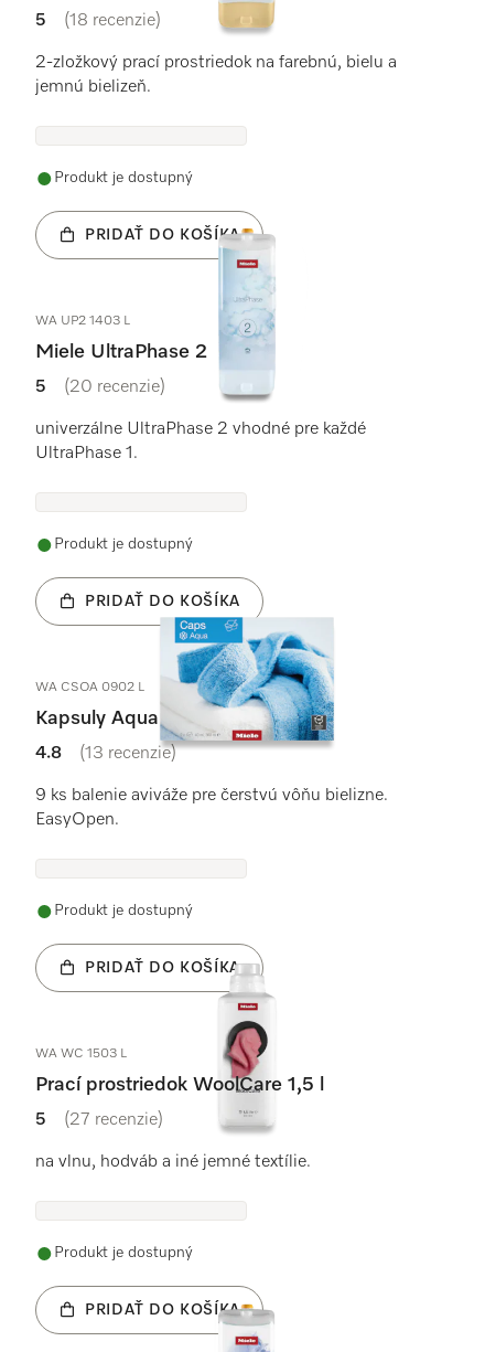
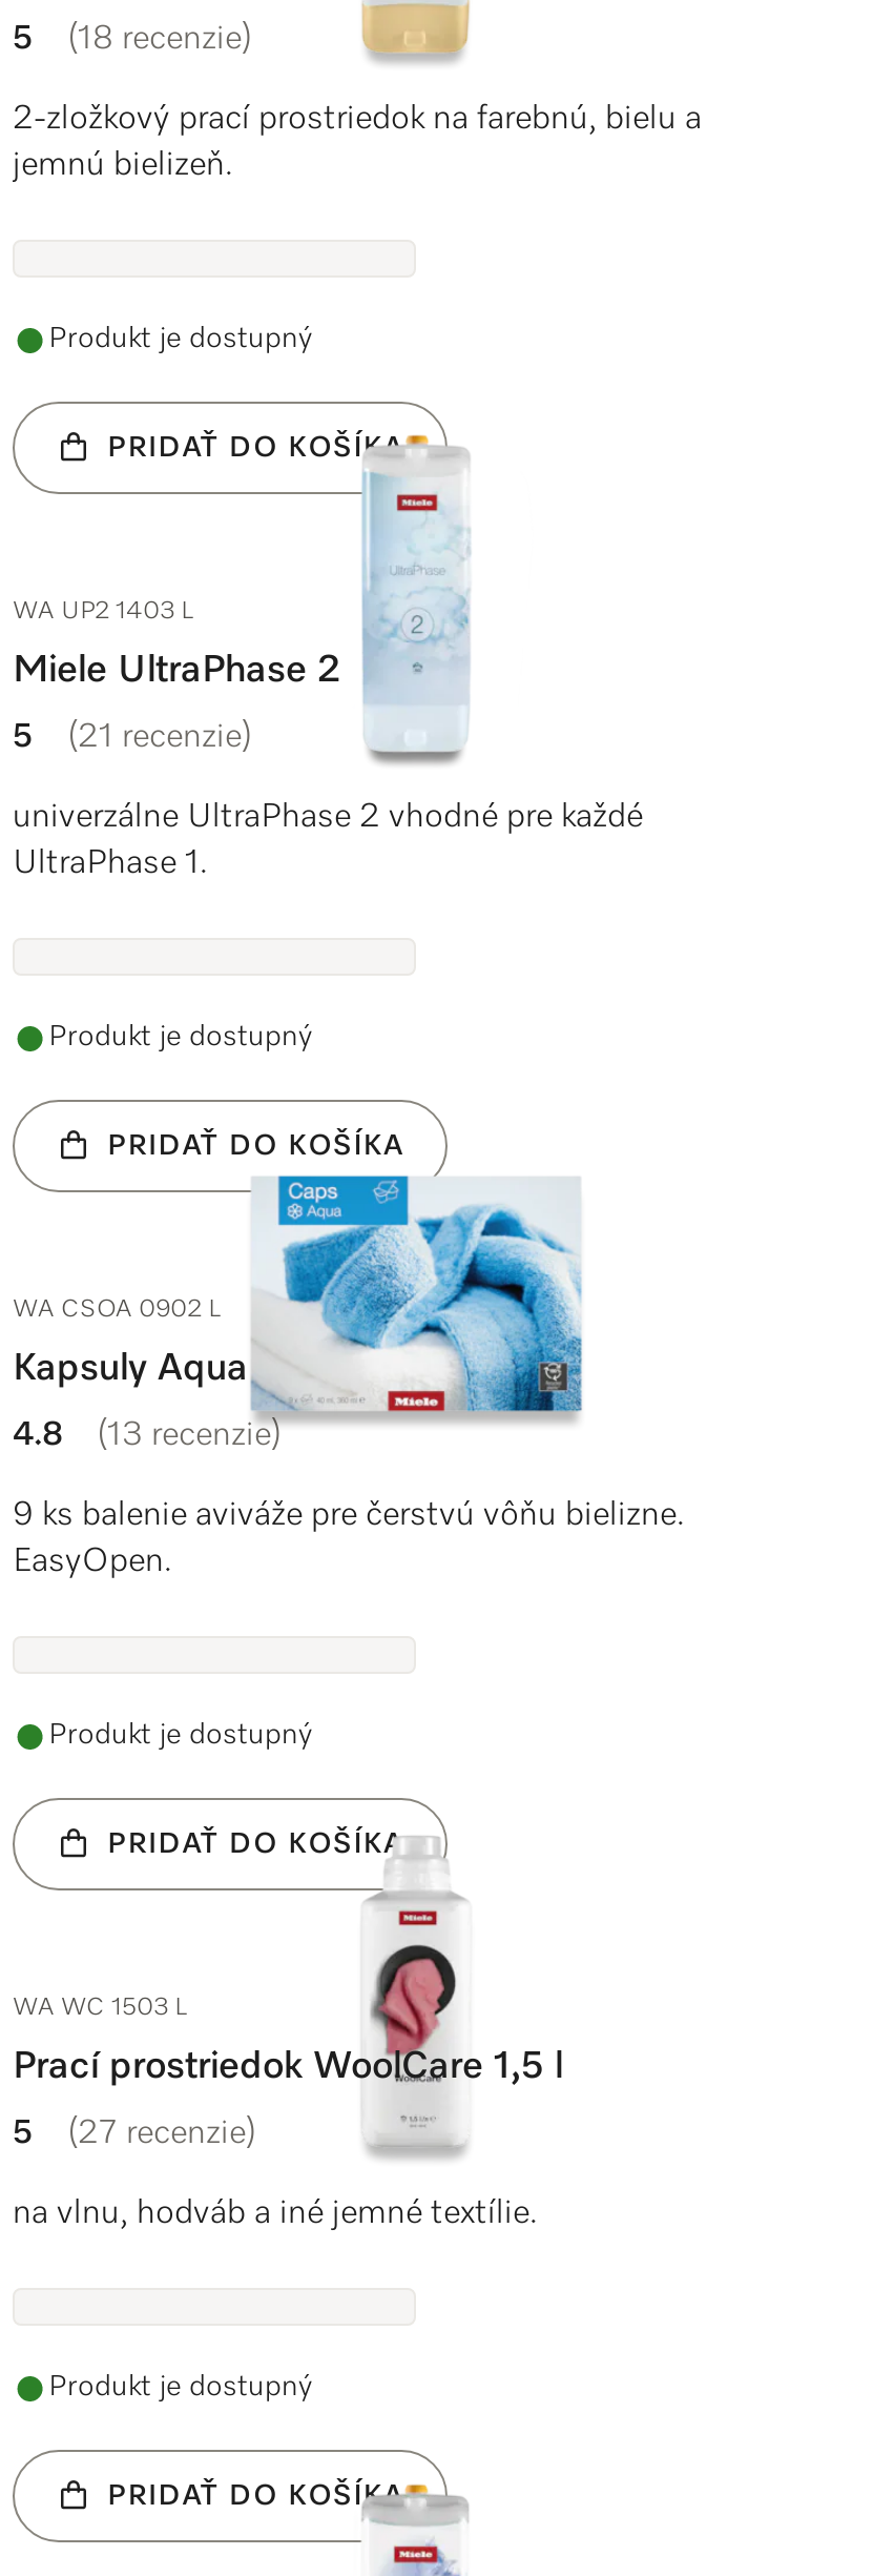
- 5 (20 recenzie)
+ 5 (21 recenzie)
